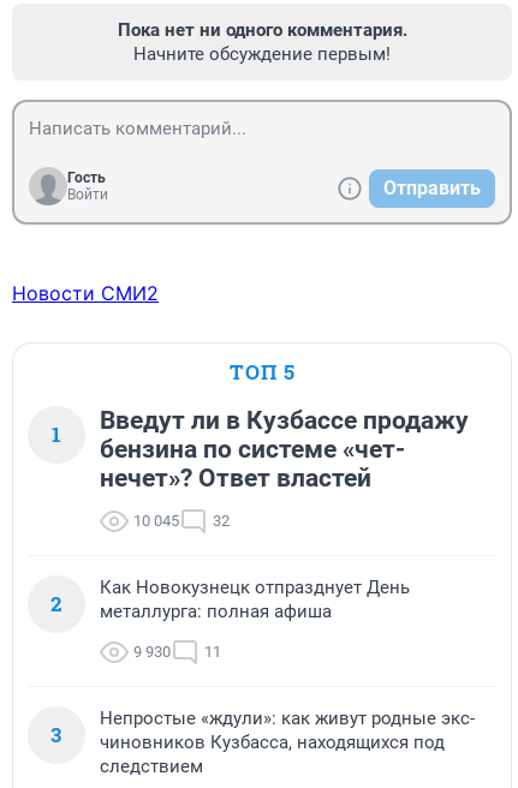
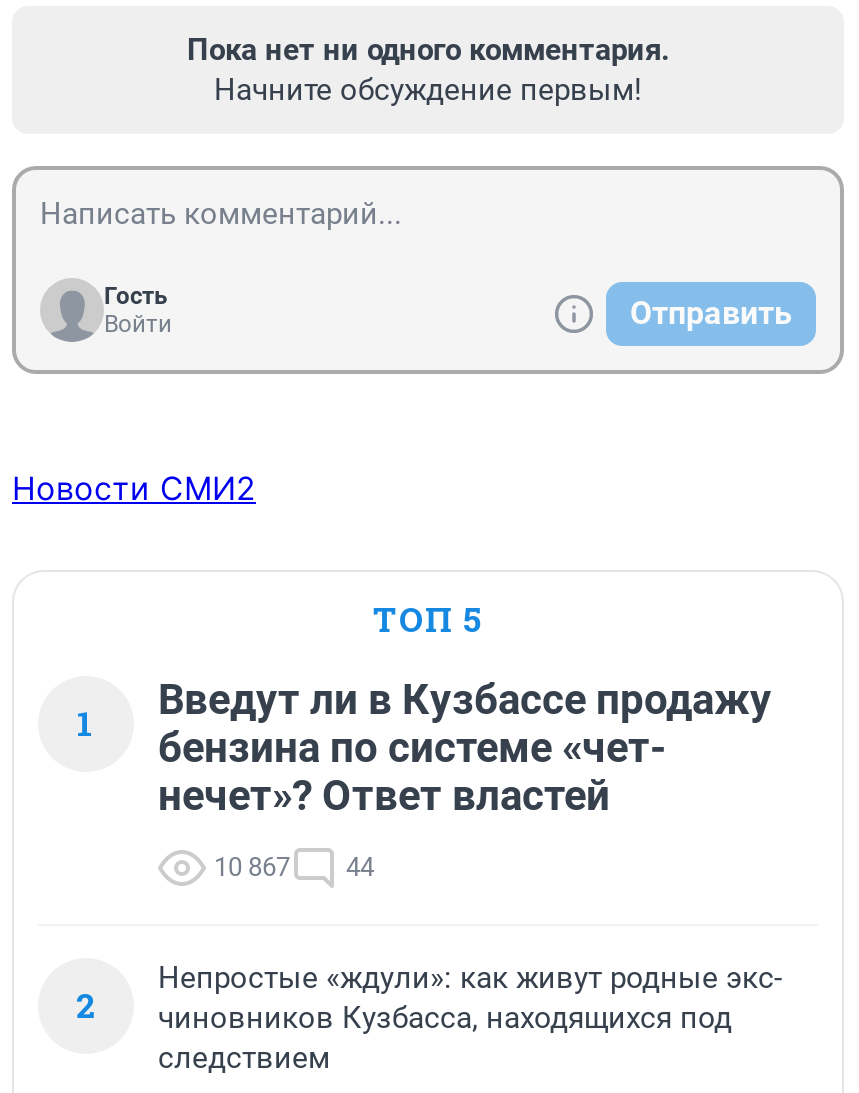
- 10 045
+ 10 867

- 32
+ 44

- Как Новокузнецк отпразднует День
- металлурга: полная афиша
- 9 930
- 11
- 3
